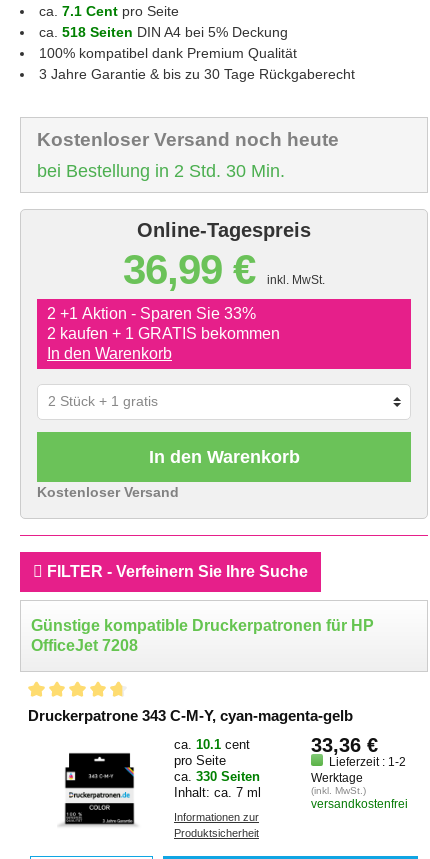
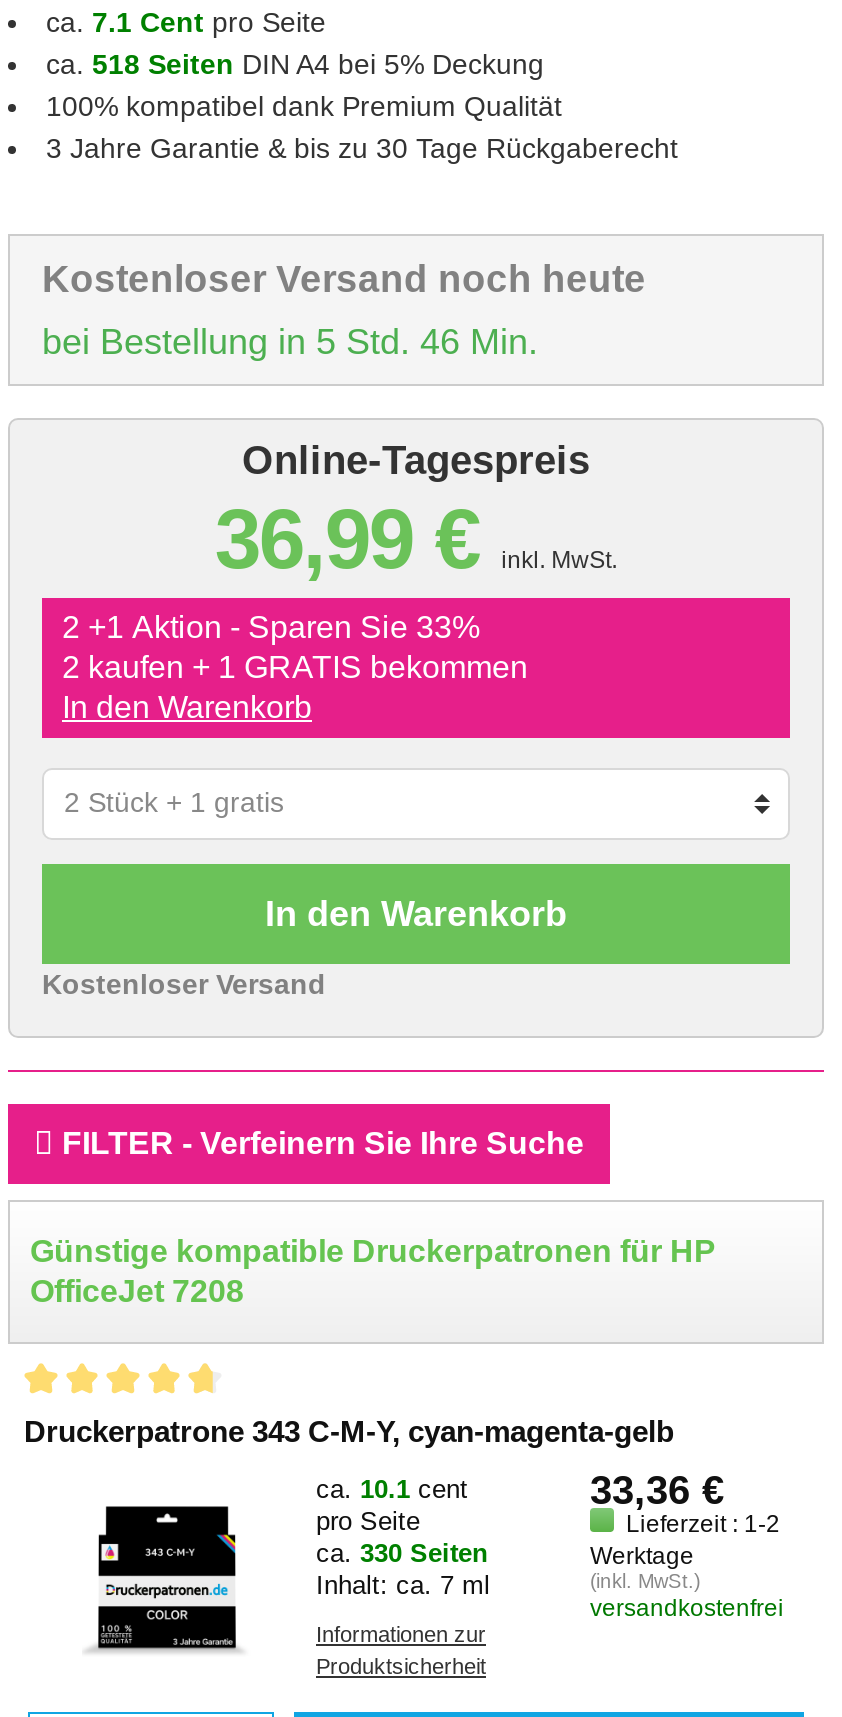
- bei Bestellung in 2 Std. 30 Min.
+ bei Bestellung in 5 Std. 46 Min.
